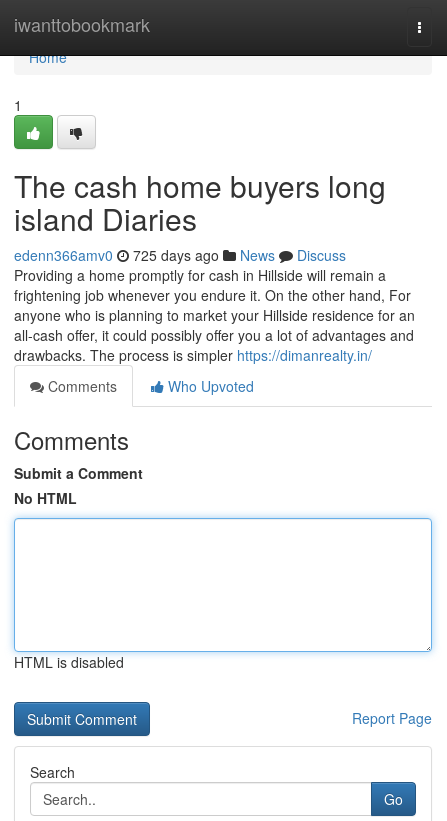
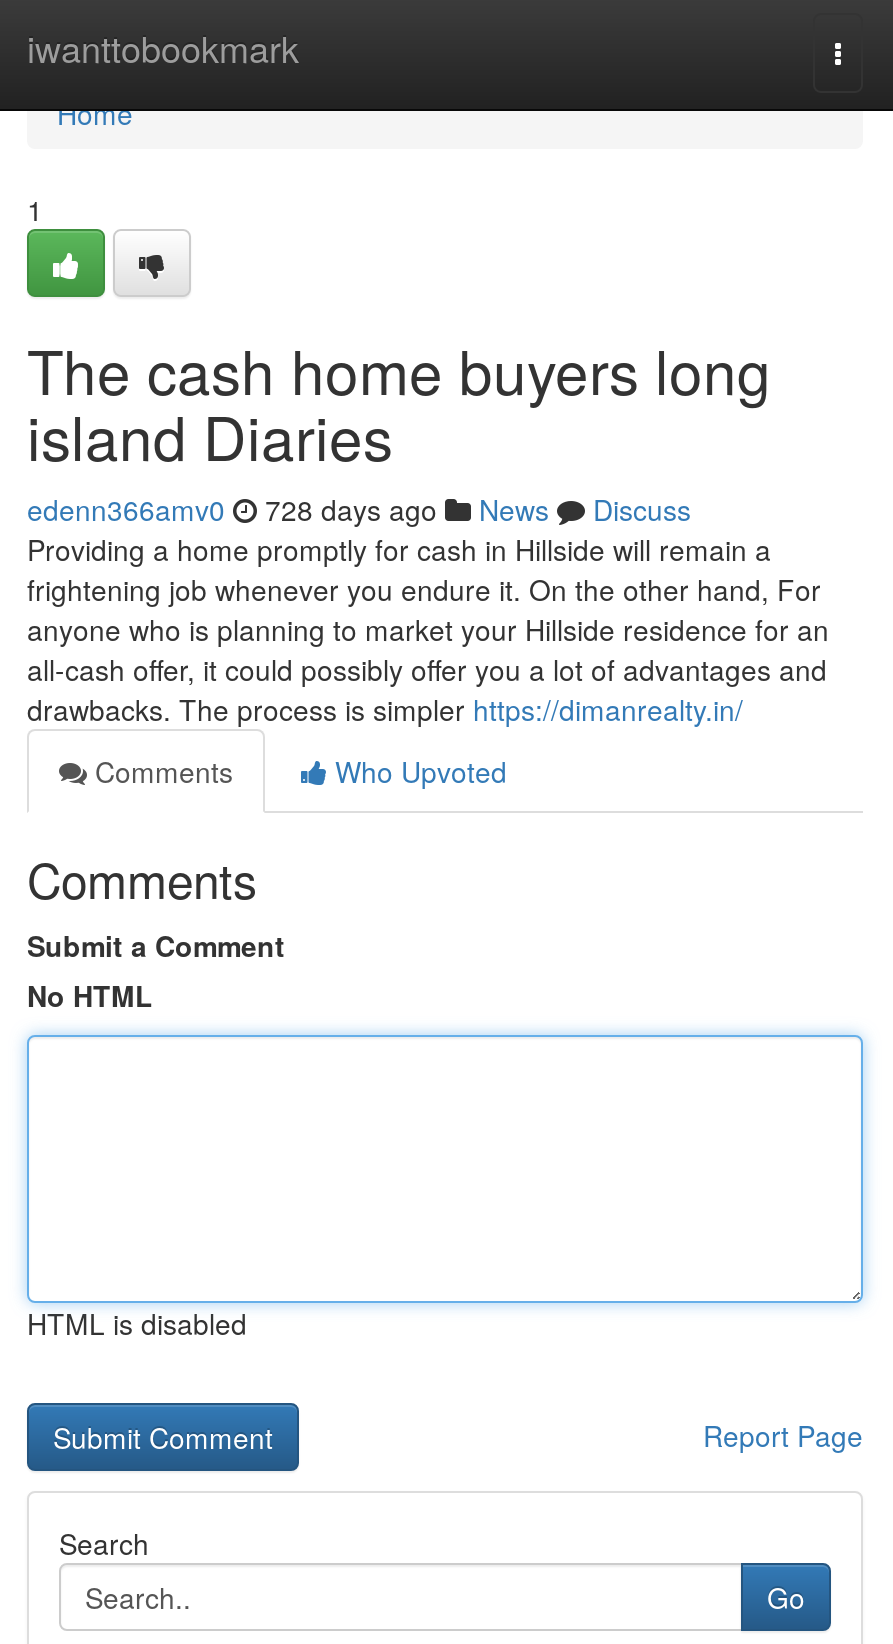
- edenn366amv0 725 days ago News Discuss
+ edenn366amv0 728 days ago News Discuss
